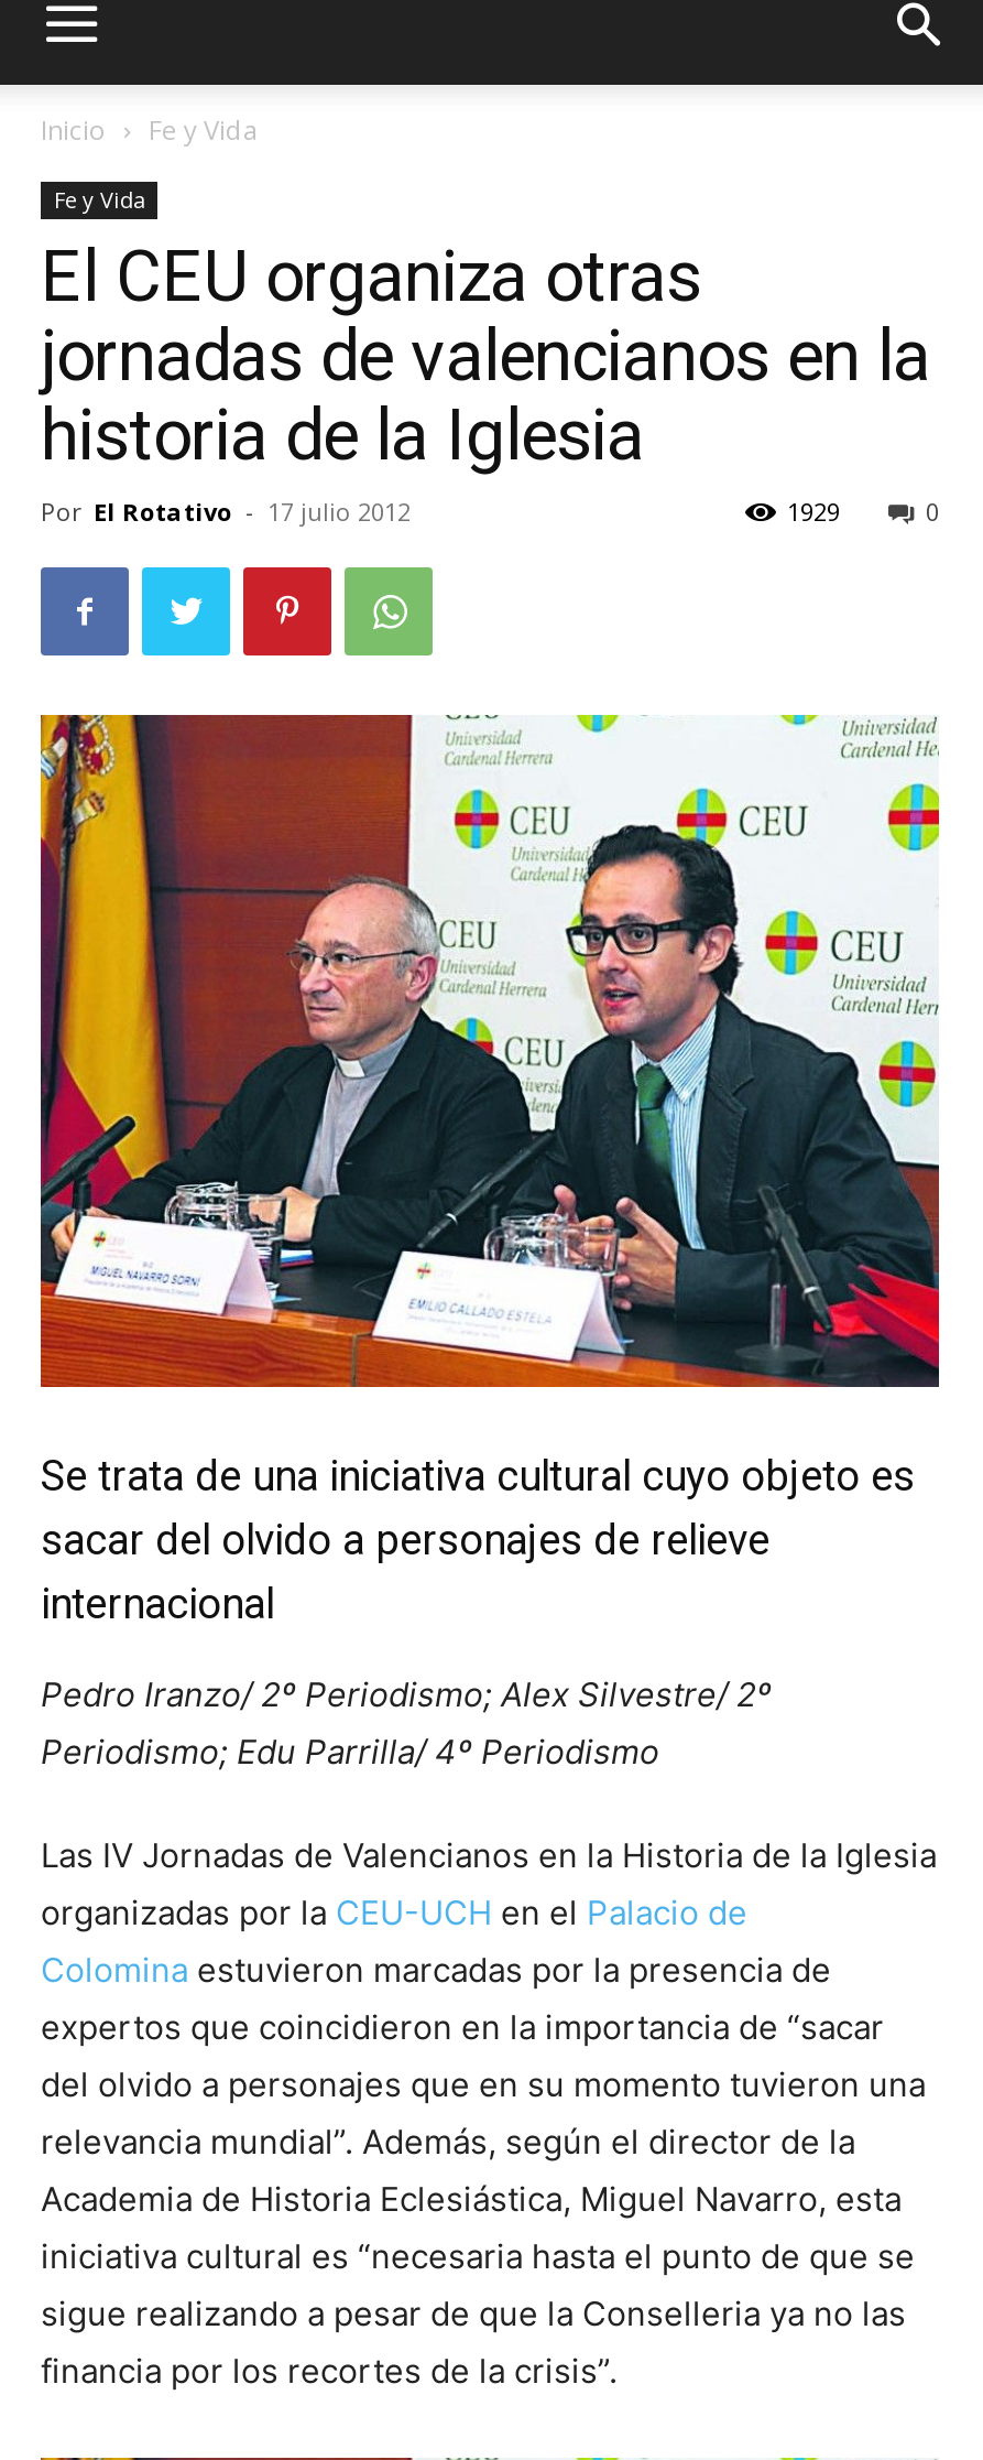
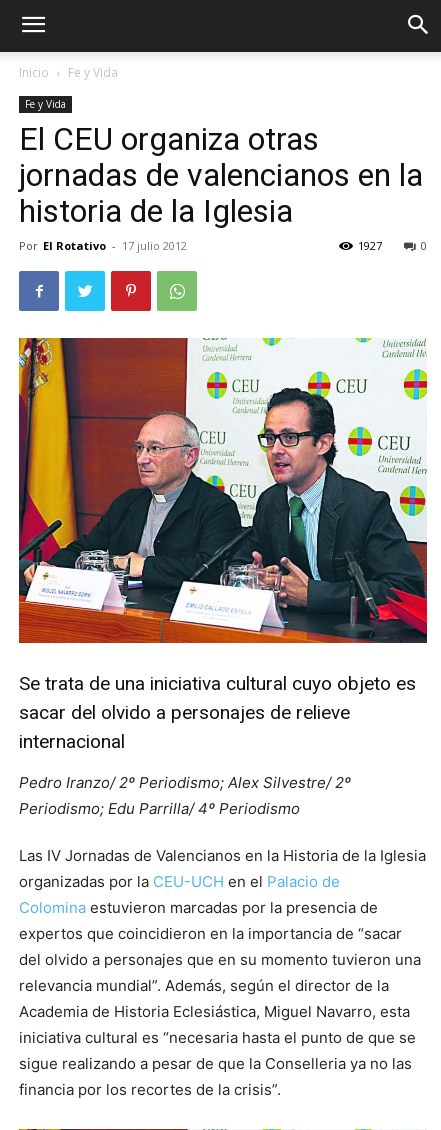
- 1929
+ 1927
